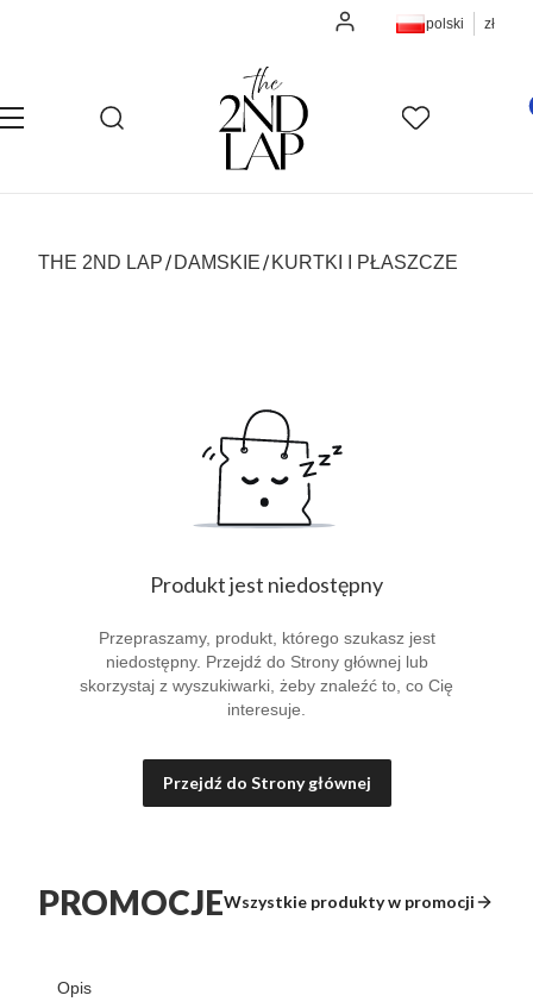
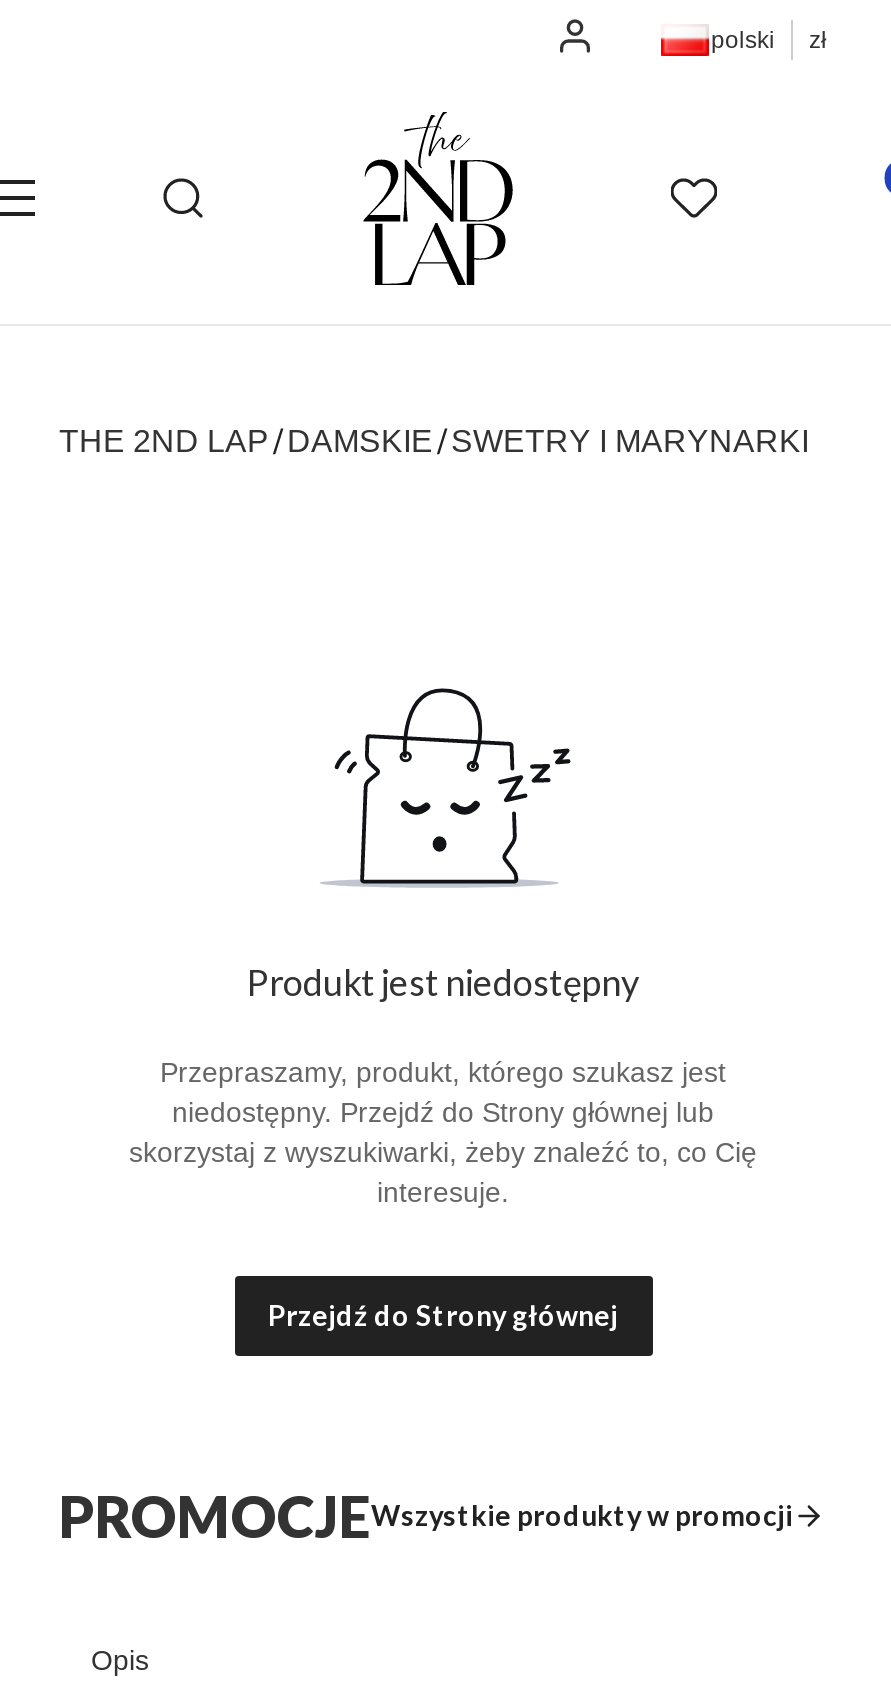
- THE 2ND LAP DAMSKIE KURTKI I PŁASZCZE
+ THE 2ND LAP DAMSKIE SWETRY I MARYNARKI
